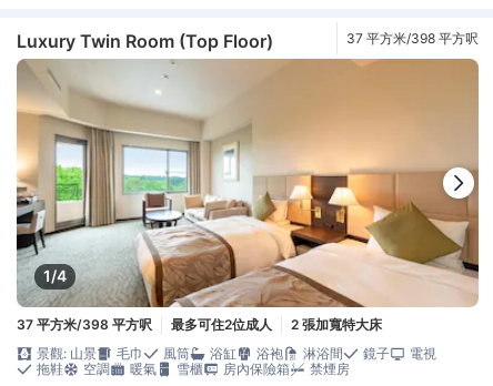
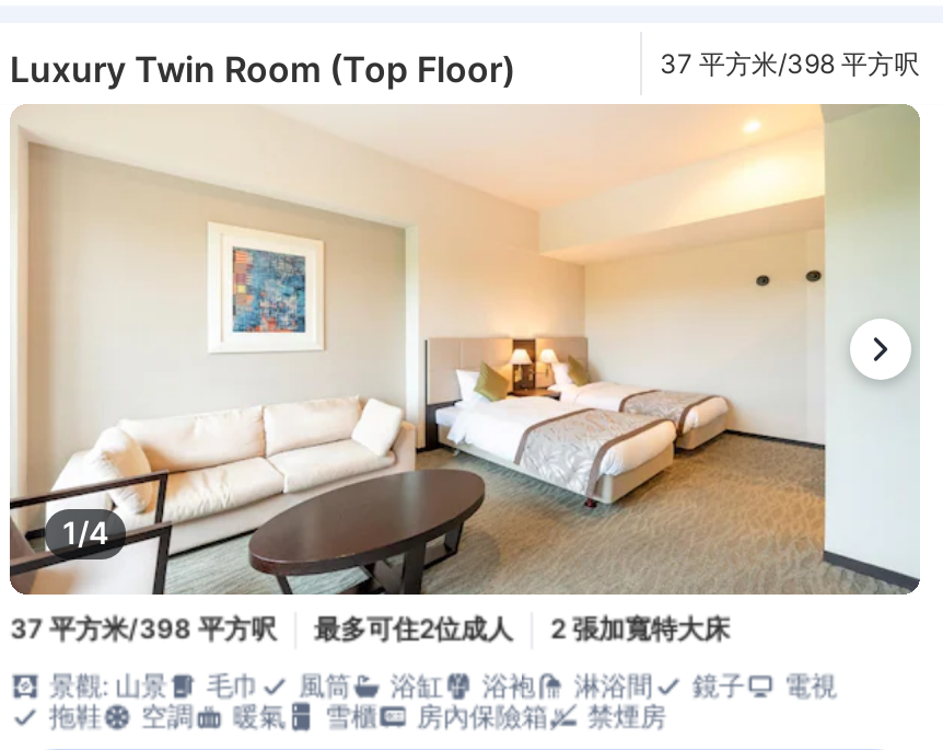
- [image]
+ [image]
